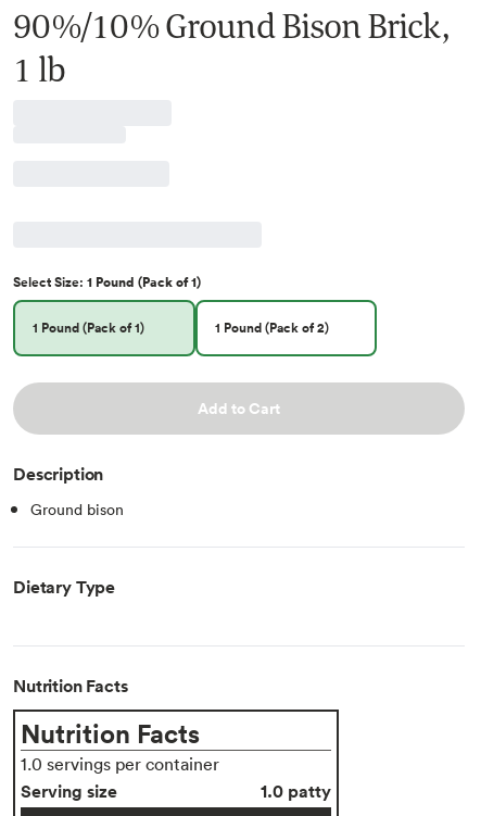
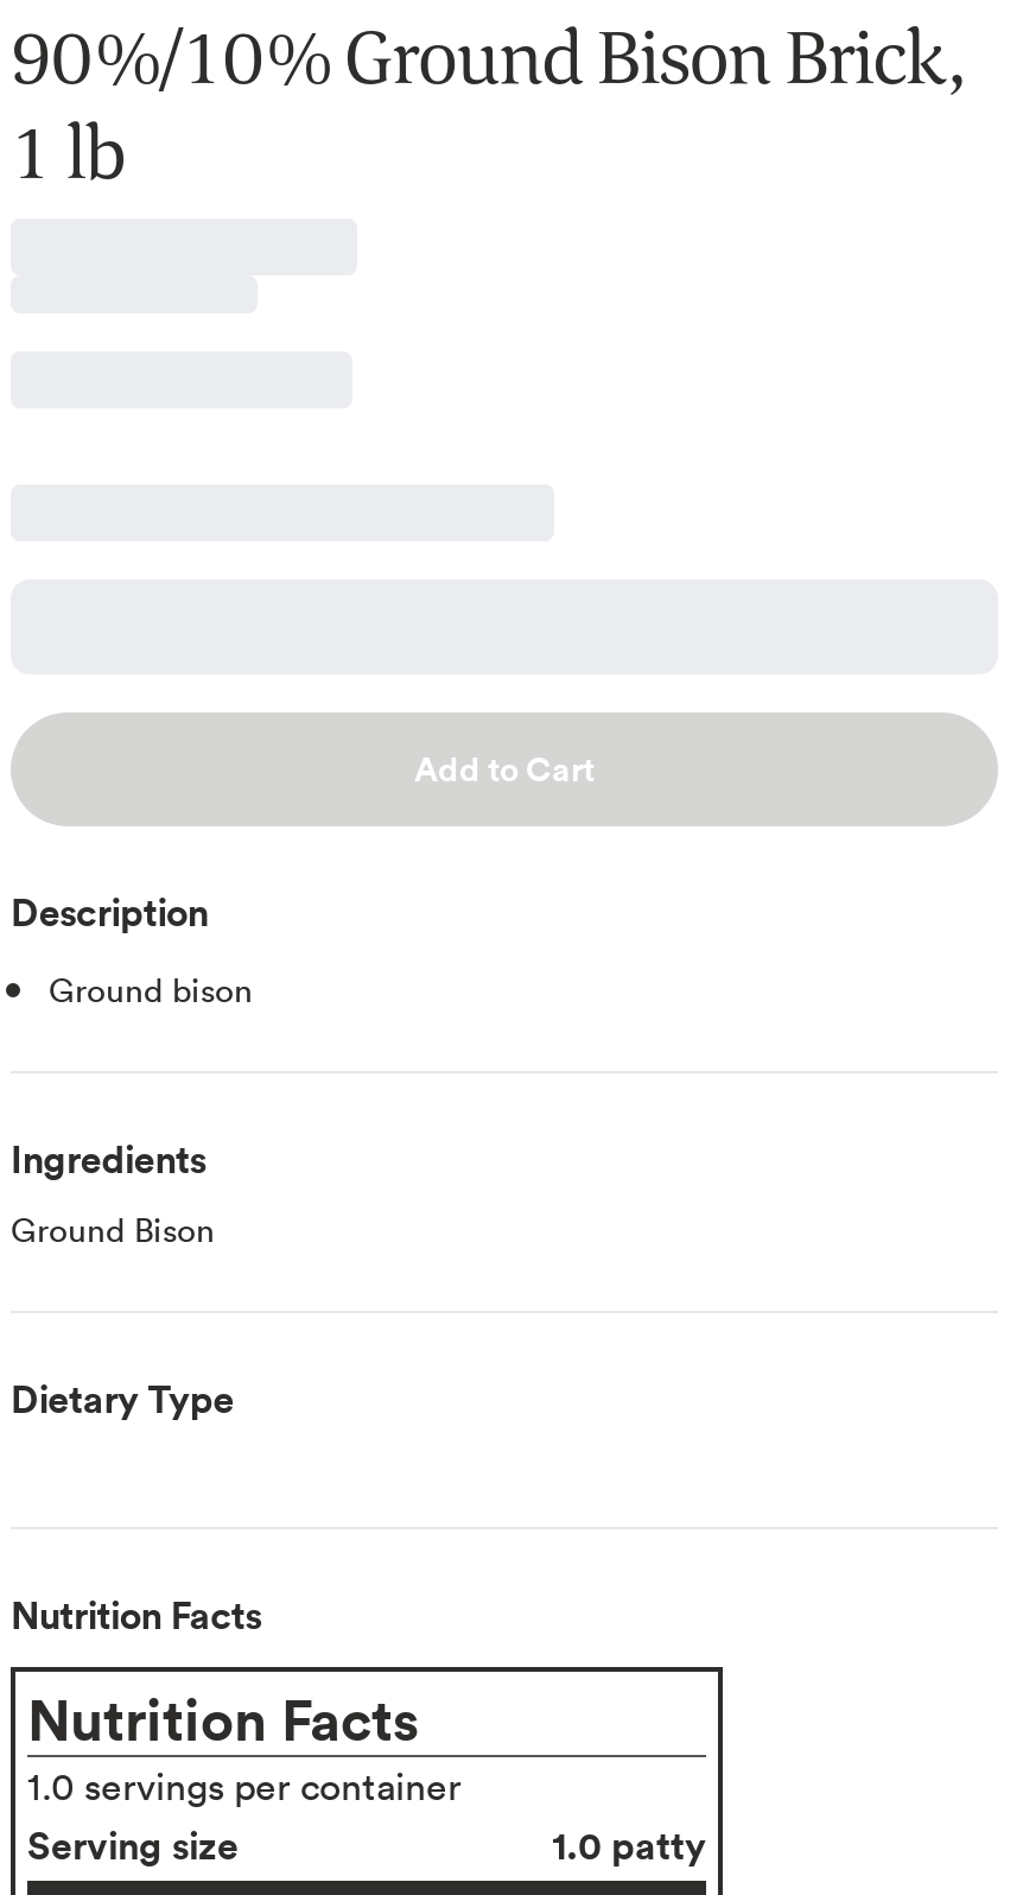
- SelectSize: 1 Pound (Pack of 1)
- 1 Pound (Pack of 1)
- 1 Pound (Pack of 2)

moved up: Description | Ground bison

+ Ingredients
+ Ground Bison
